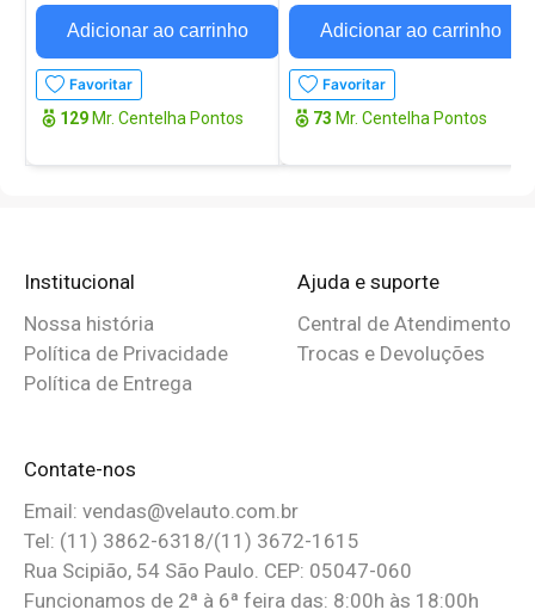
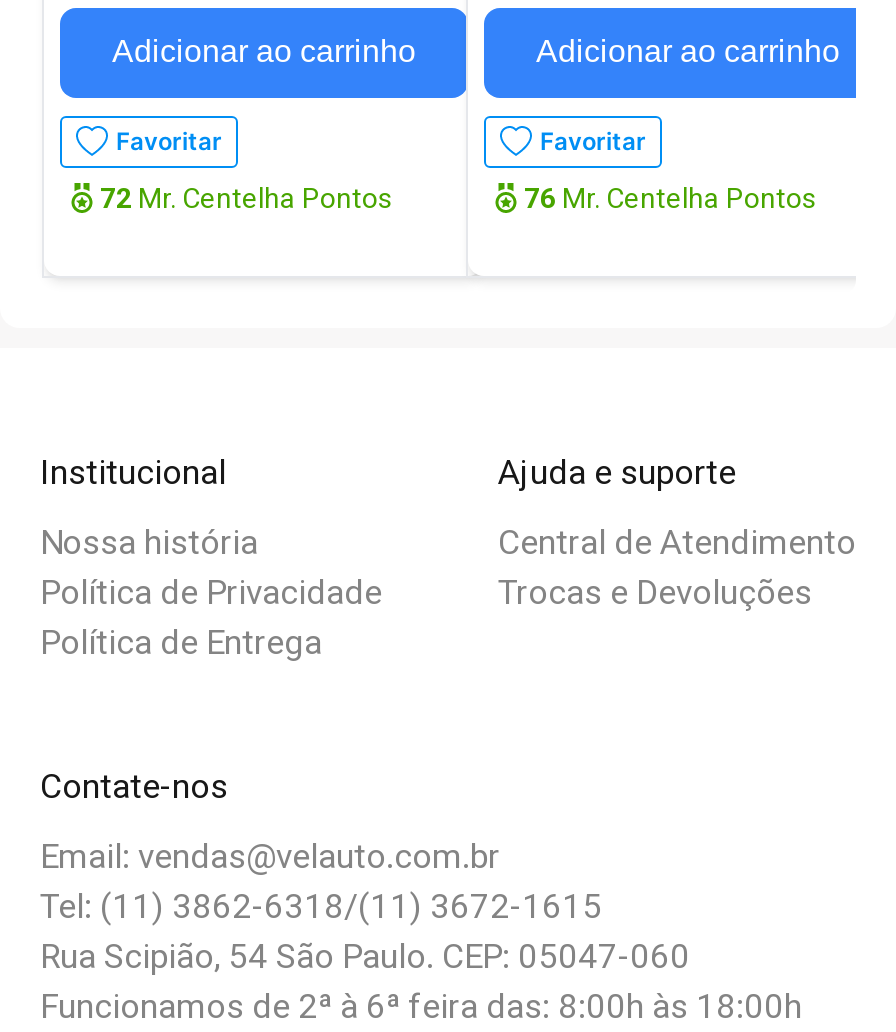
- 129 Mr. Centelha Pontos
+ 72 Mr. Centelha Pontos

- 73 Mr. Centelha Pontos
+ 76 Mr. Centelha Pontos
